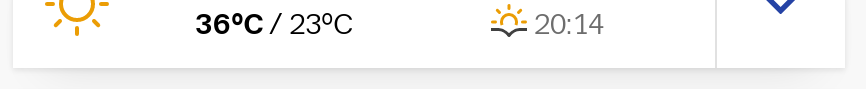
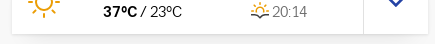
- 36°C / 23°C
+ 37°C / 23°C
